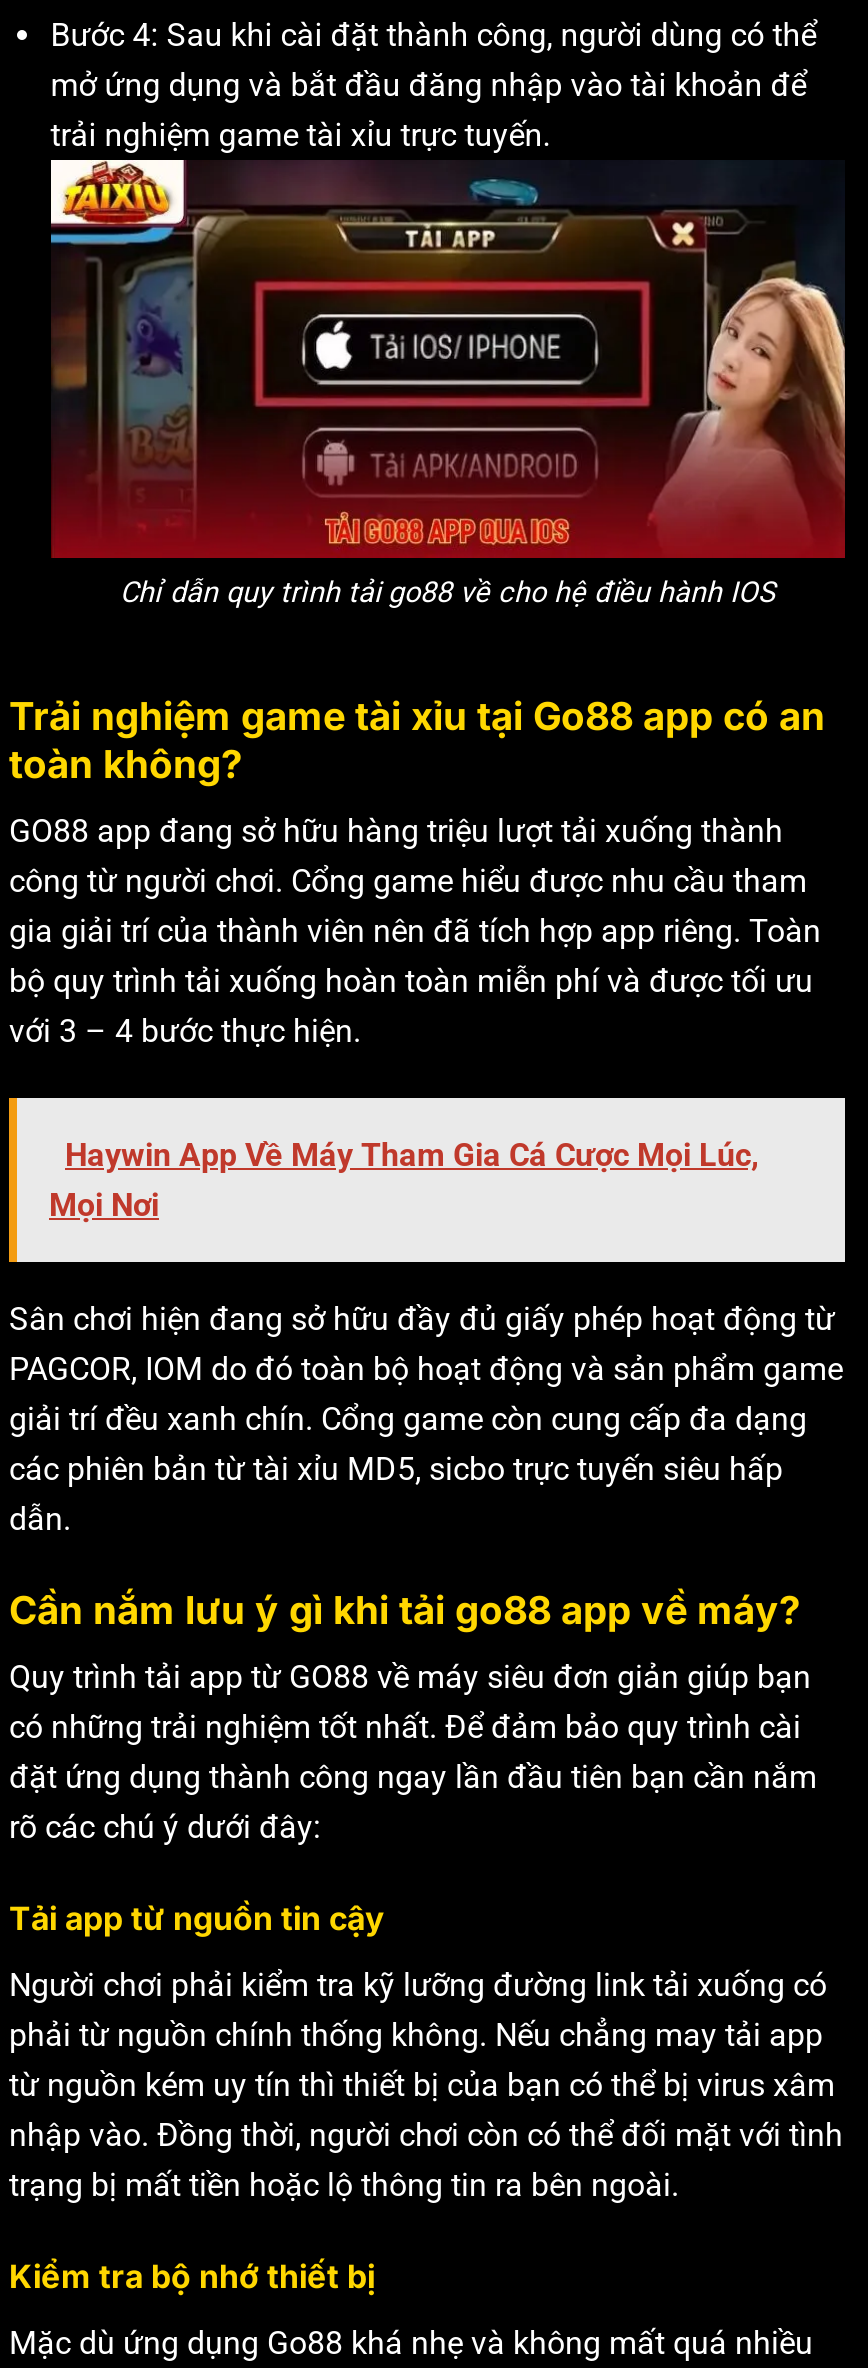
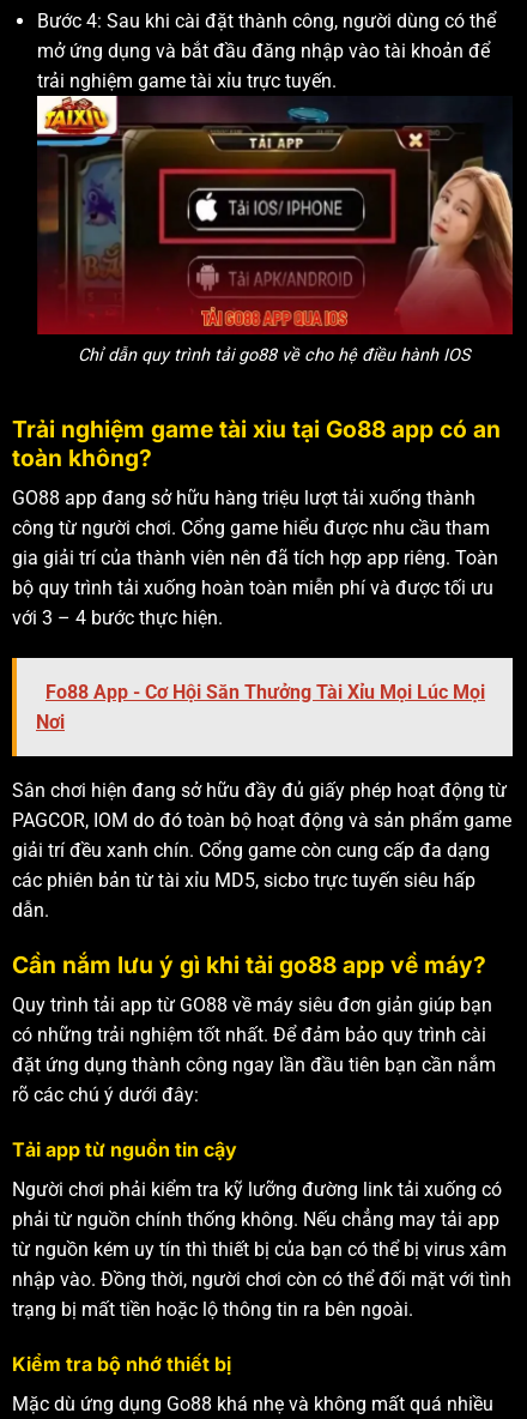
- Haywin App Về Máy Tham Gia Cá Cược Mọi Lúc,
- Mọi Nơi
+ Fo88 App - Cơ Hội Săn Thưởng Tài Xỉu Mọi Lúc Mọi
+ Nơi
